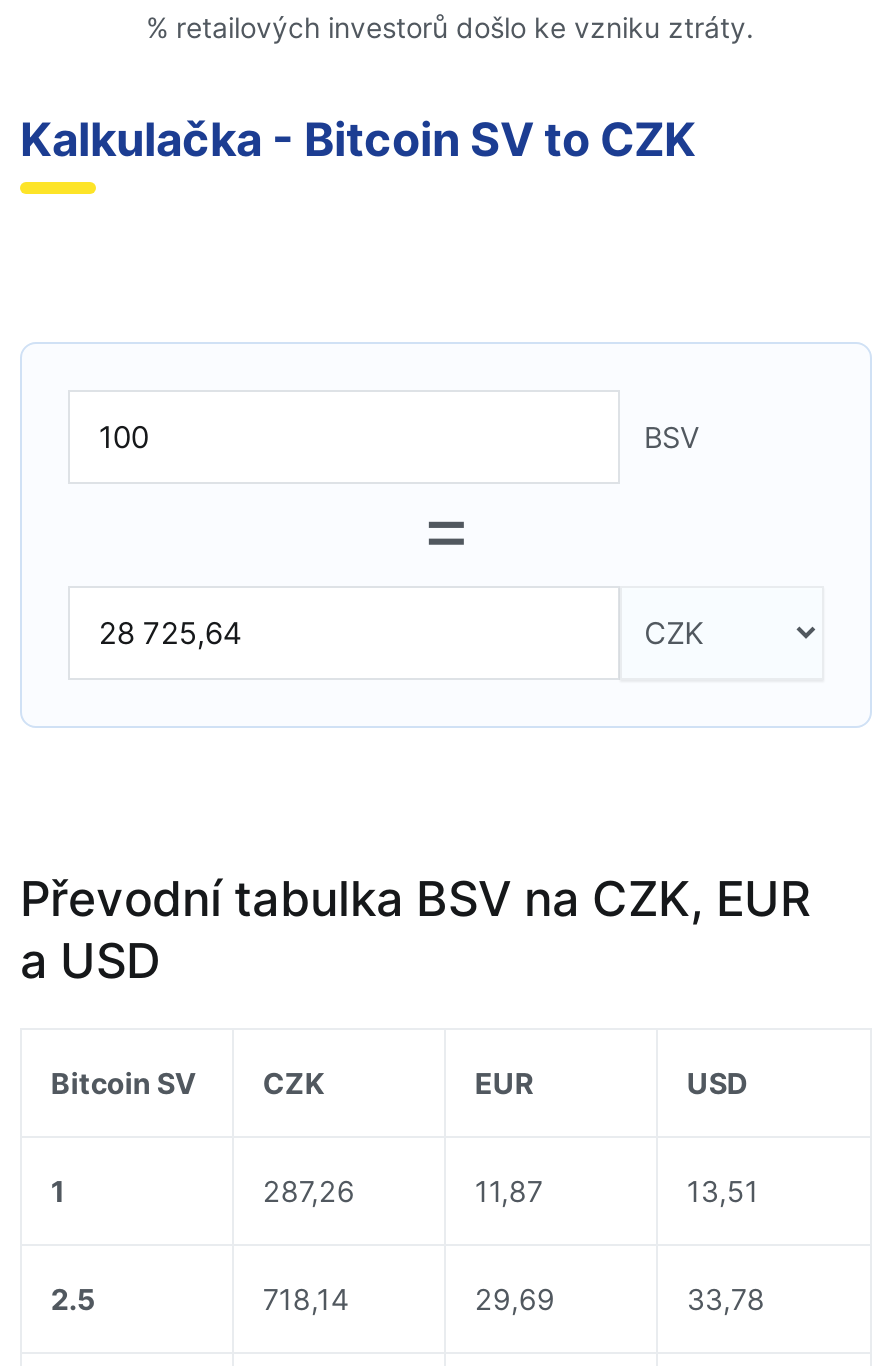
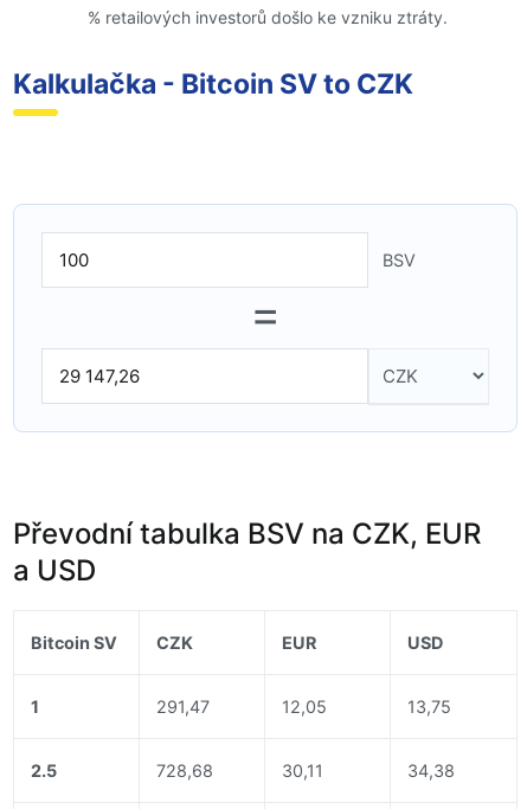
- 287,26
+ 291,47

- 11,87
+ 12,05

- 13,51
+ 13,75

- 718,14
+ 728,68

- 29,69
+ 30,11

- 33,78
+ 34,38
